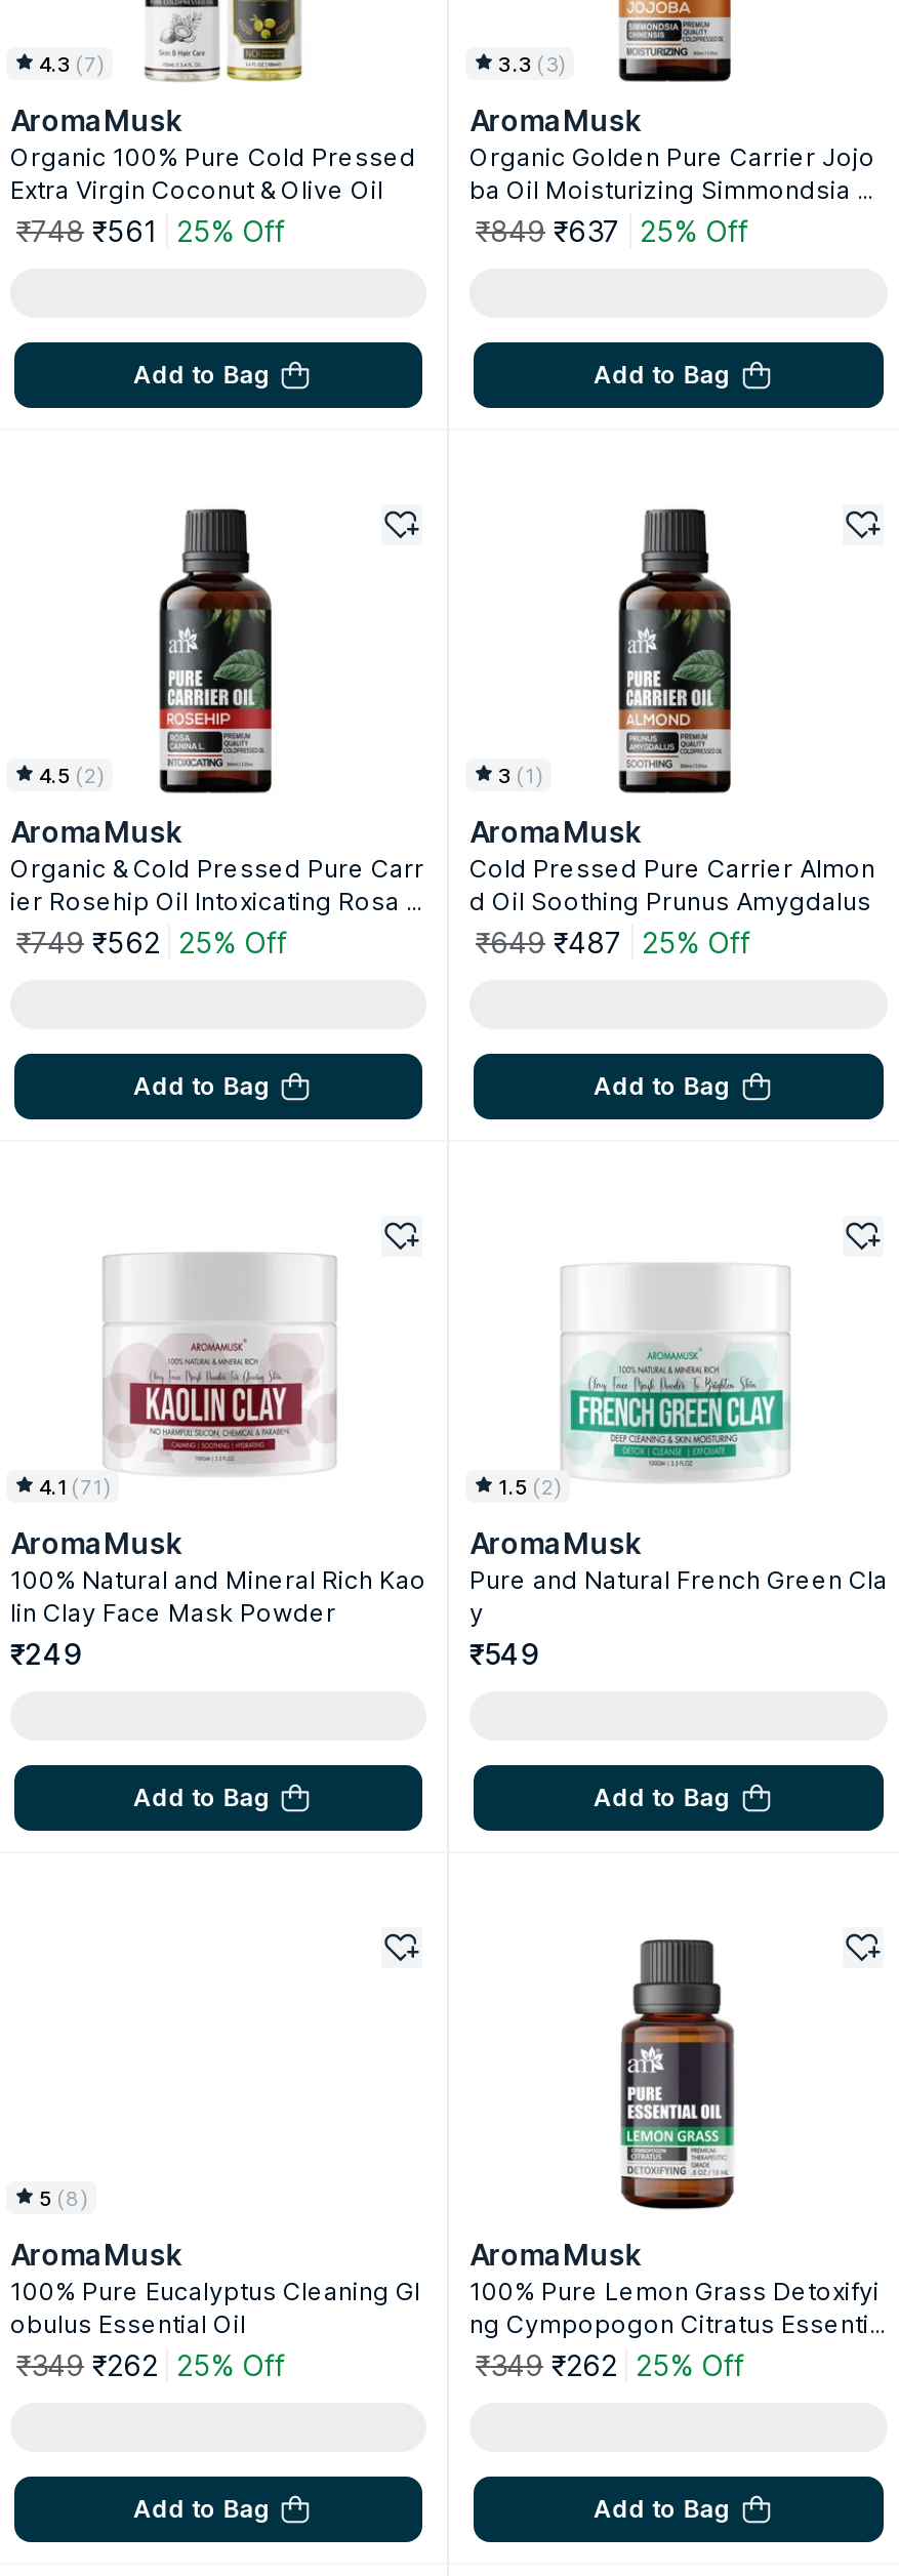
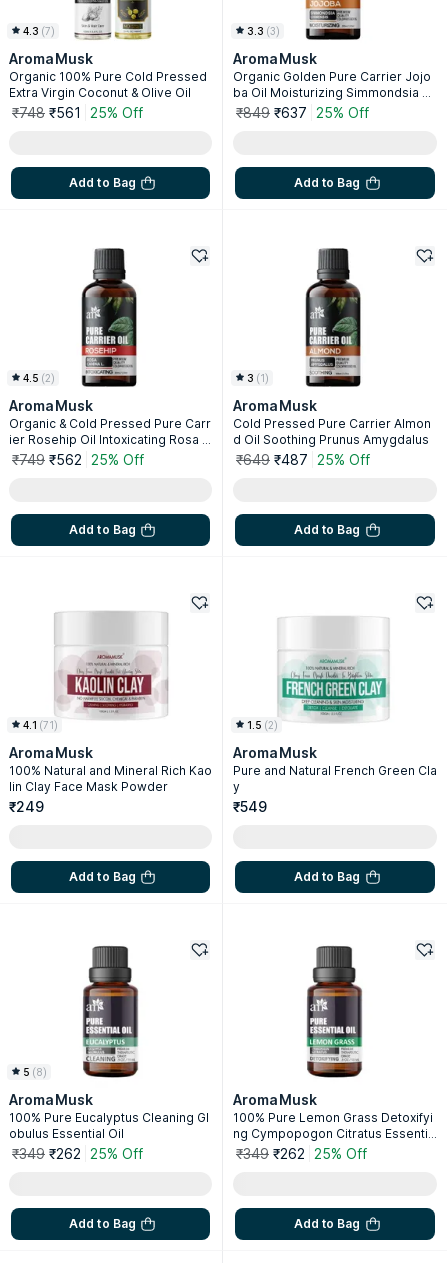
+ [image]
